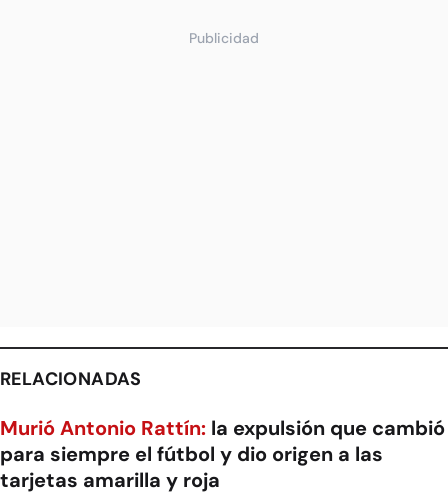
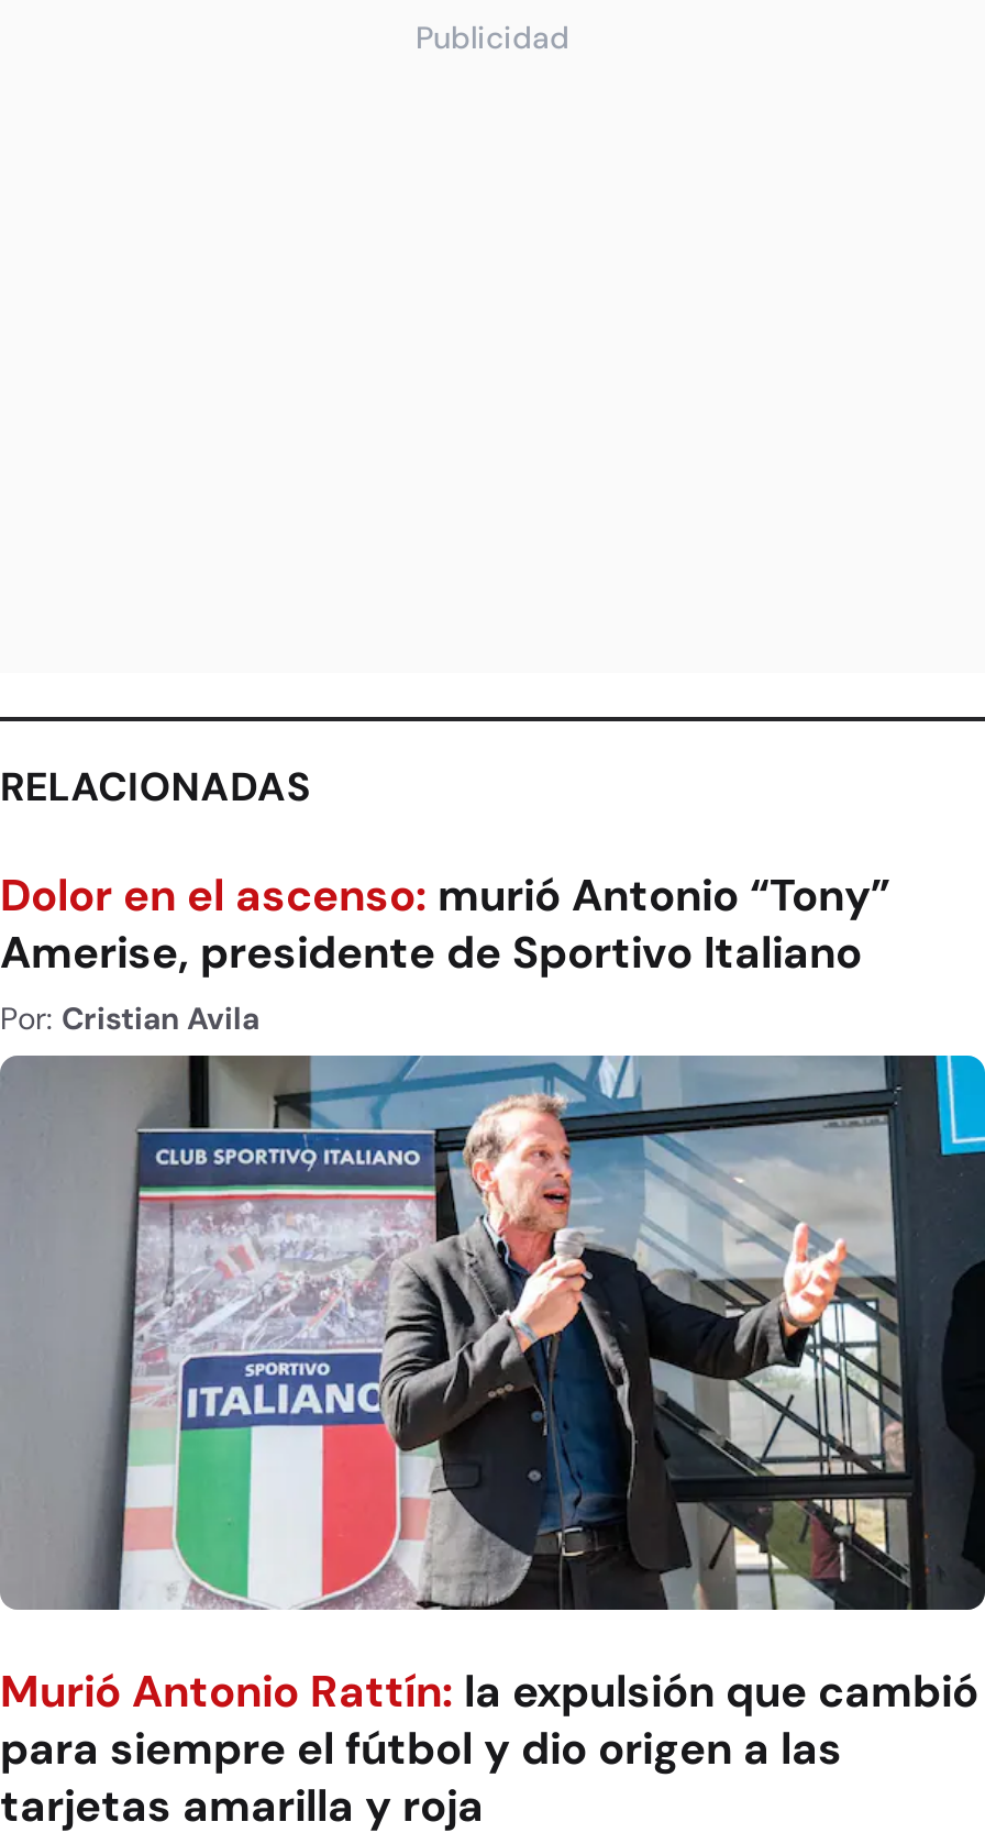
+ Dolor en el ascenso: murió Antonio “Tony”
+ Amerise, presidente de Sportivo Italiano
+ Por: Cristian Avila

+ [image]
